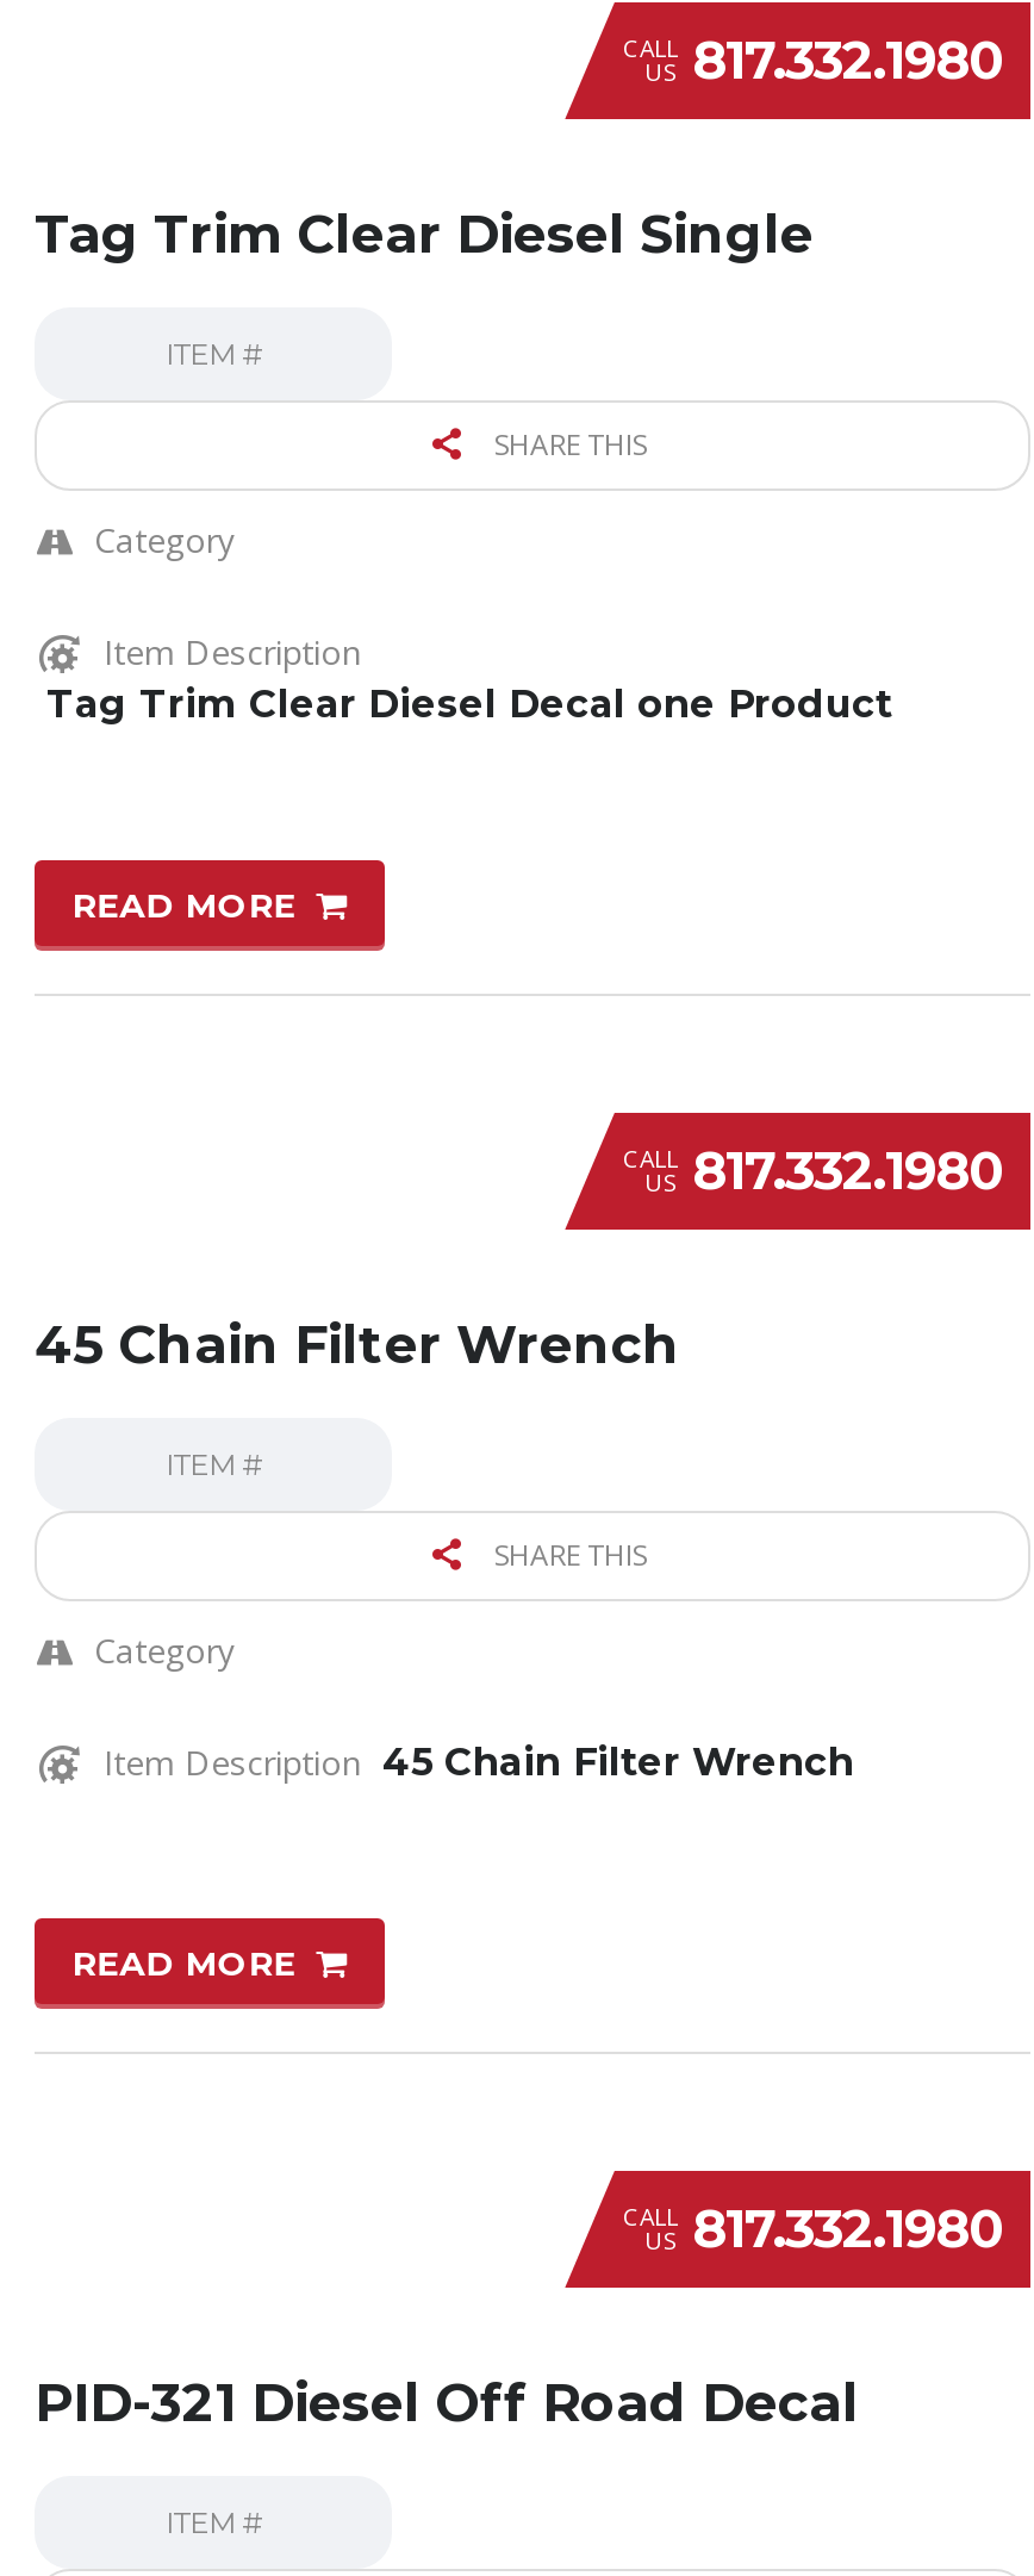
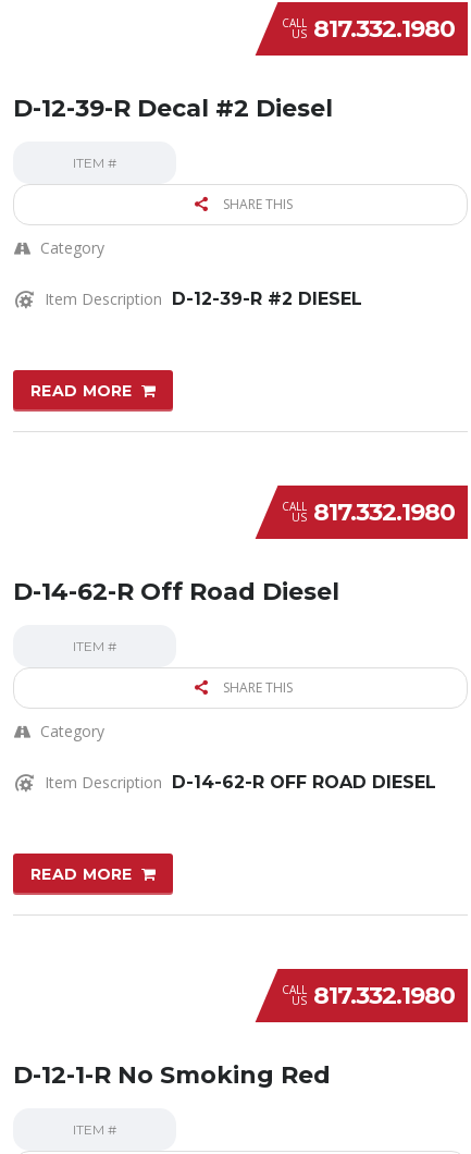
- Tag Trim Clear Diesel Single
+ D-12-39-R Decal #2 Diesel

- Item Description
- Tag Trim Clear Diesel Decal one Product
+ Item Description D-12-39-R #2 DIESEL

- 45 Chain Filter Wrench
+ D-14-62-R Off Road Diesel

- Item Description 45 Chain Filter Wrench
+ Item Description D-14-62-R OFF ROAD DIESEL

- PID-321 Diesel Off Road Decal
+ D-12-1-R No Smoking Red
